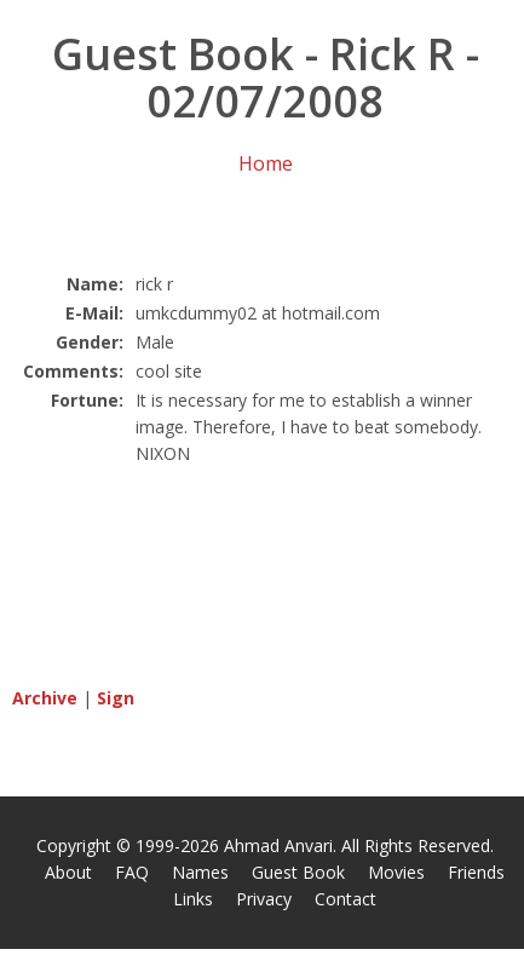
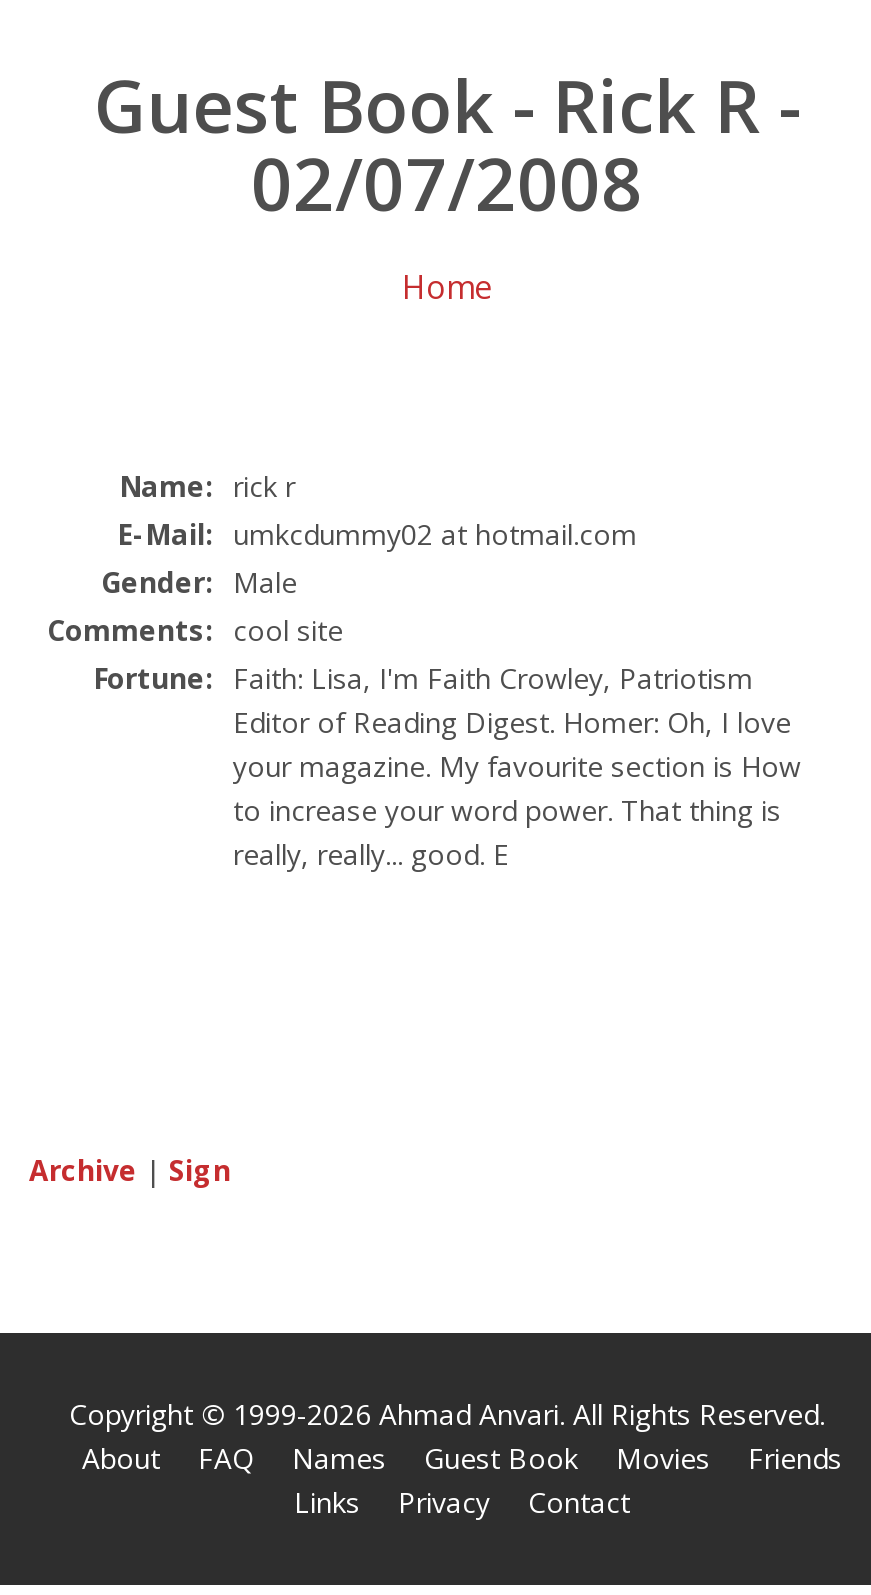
- Fortune: It is necessary for me to establish a winner
- image. Therefore, I have to beat somebody.
- NIXON
+ Fortune: Faith: Lisa, I'm Faith Crowley, Patriotism
+ Editor of Reading Digest. Homer: Oh, I love
+ your magazine. My favourite section is How
+ to increase your word power. That thing is
+ really, really... good. E
